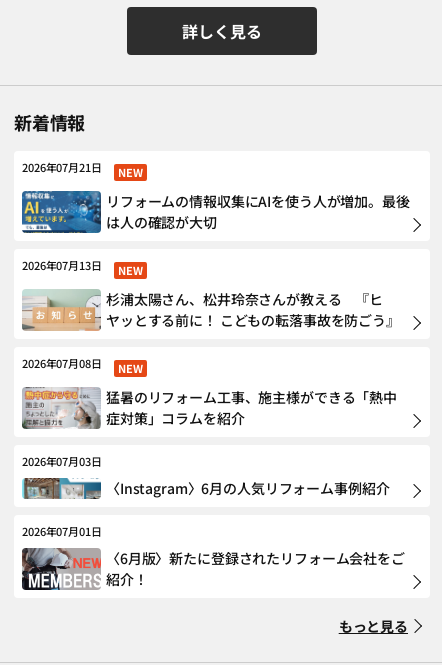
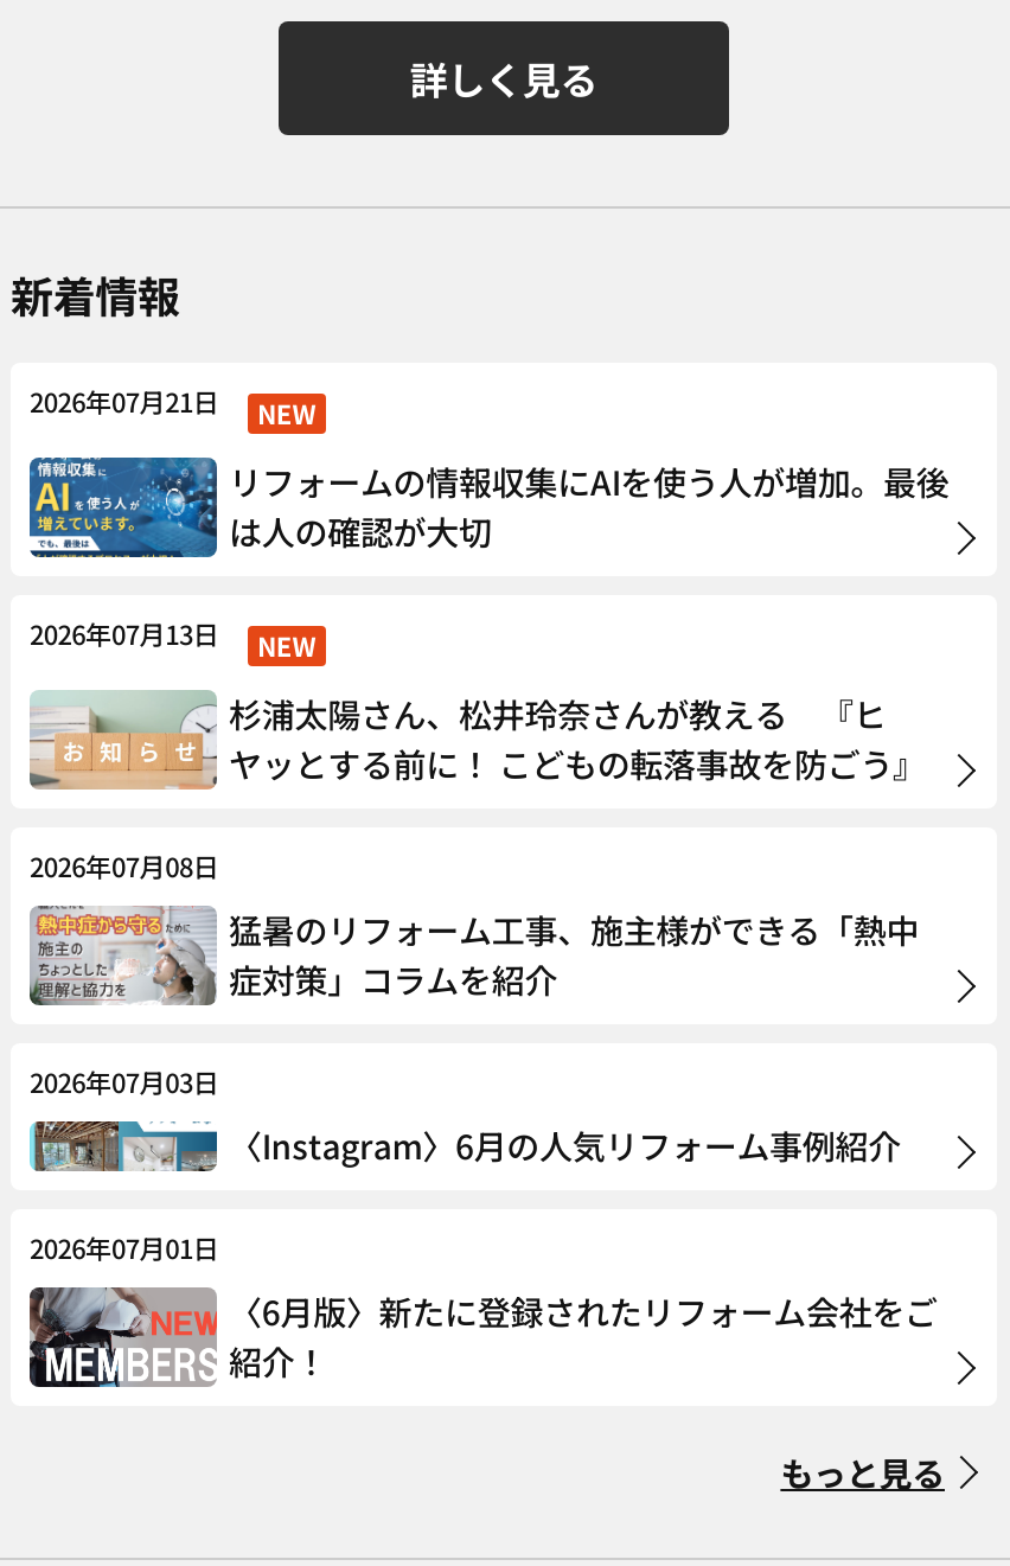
- NEW
